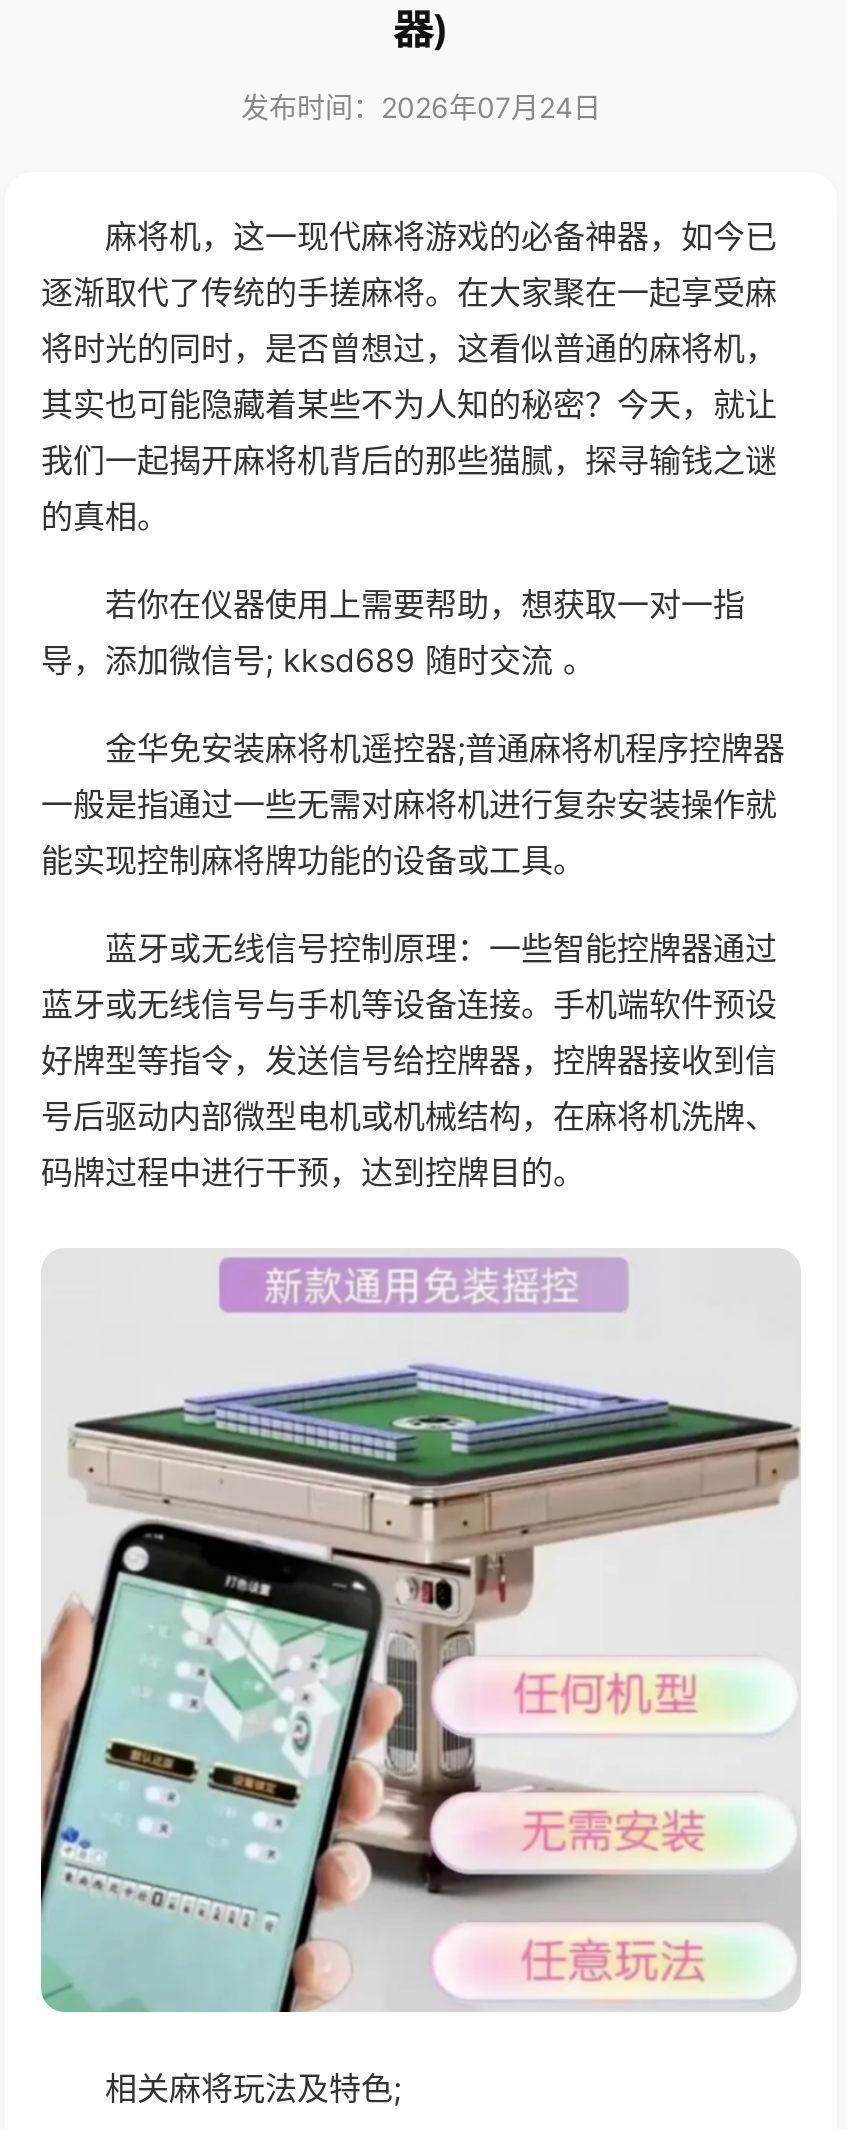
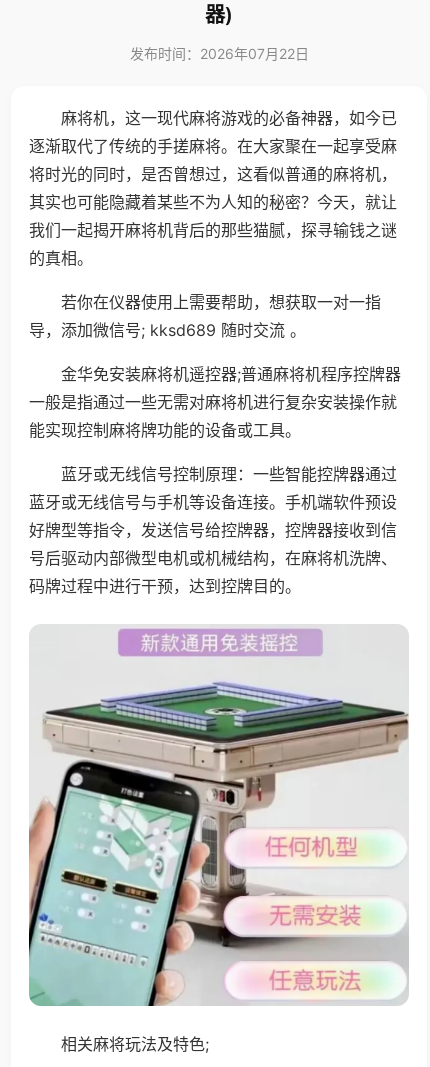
- 发布时间：2026年07月24日
+ 发布时间：2026年07月22日
